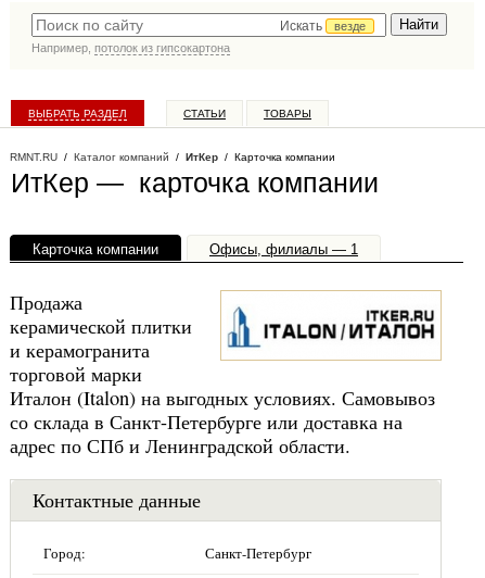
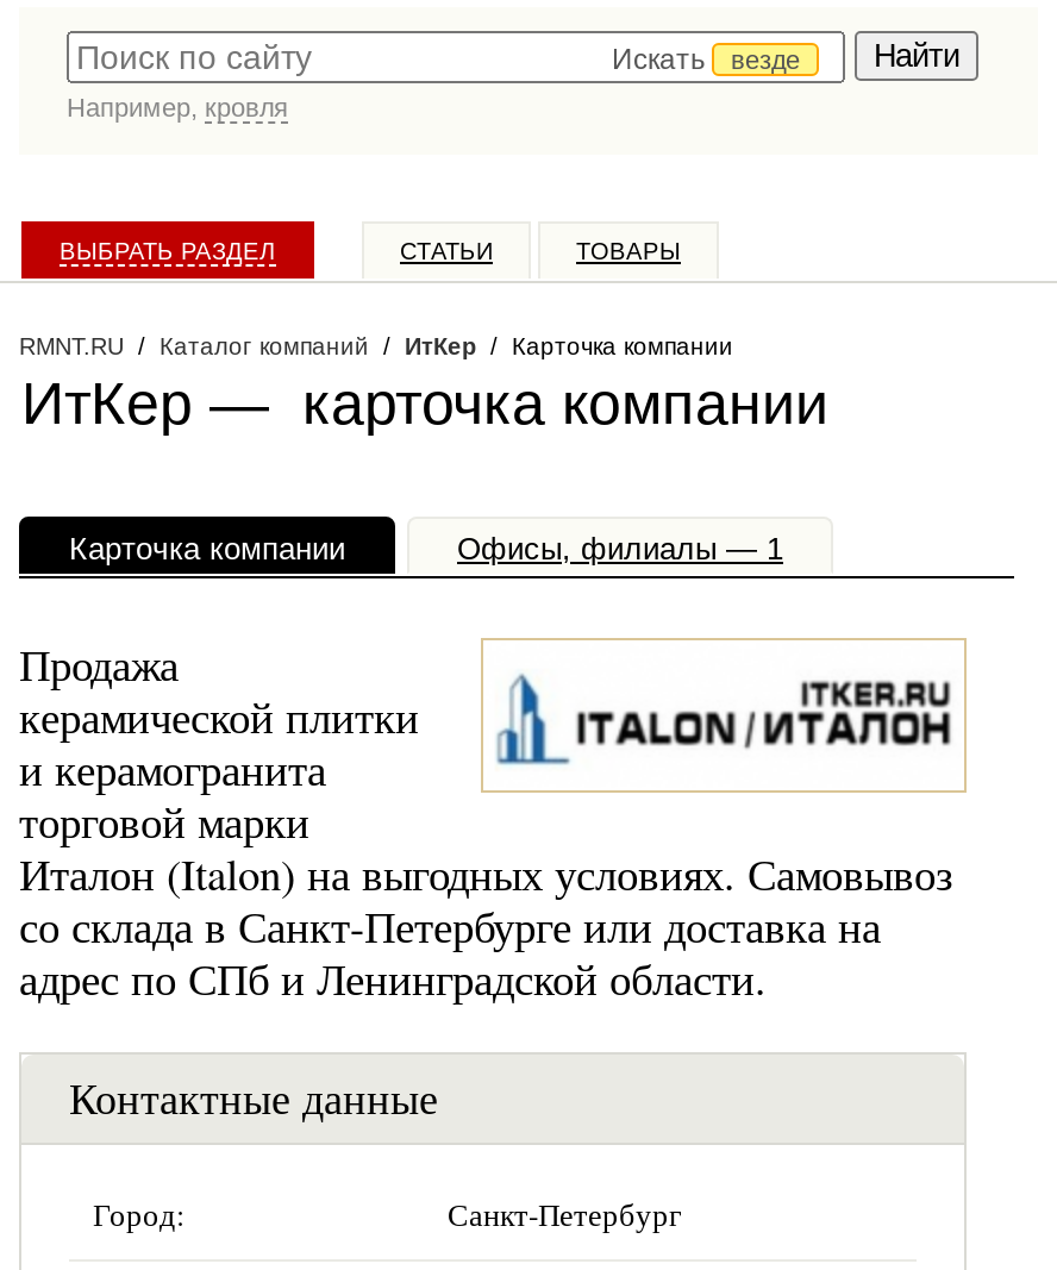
- Например, потолок из гипсокартона
+ Например, кровля
